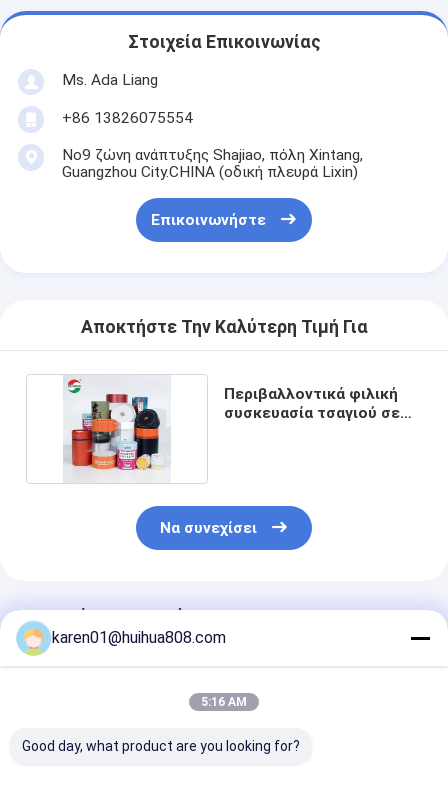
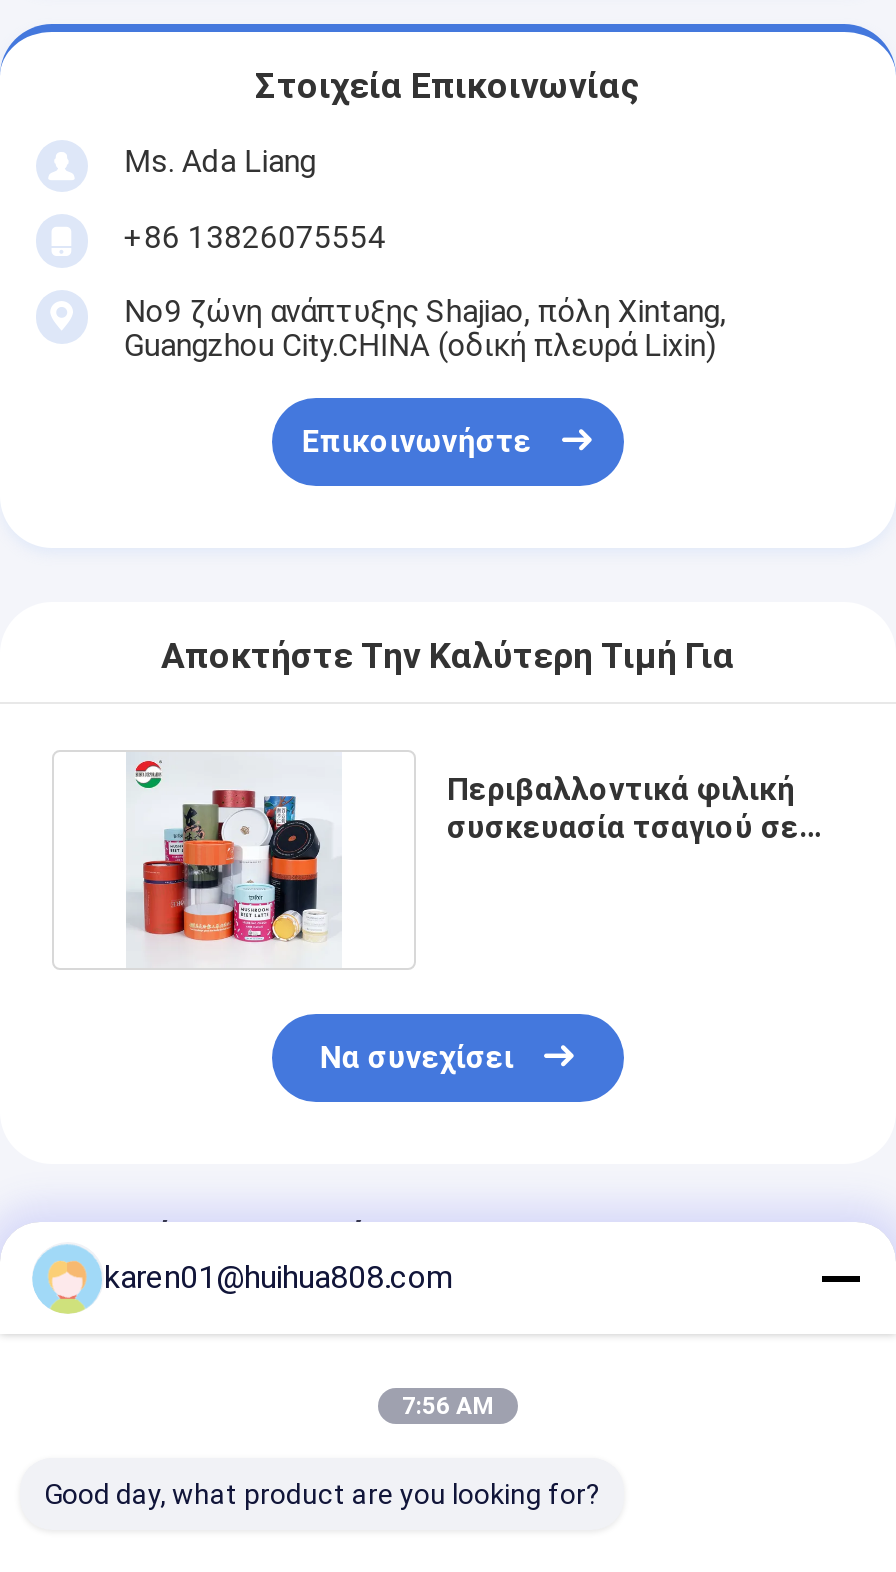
- 5:16 AM
+ 7:56 AM
